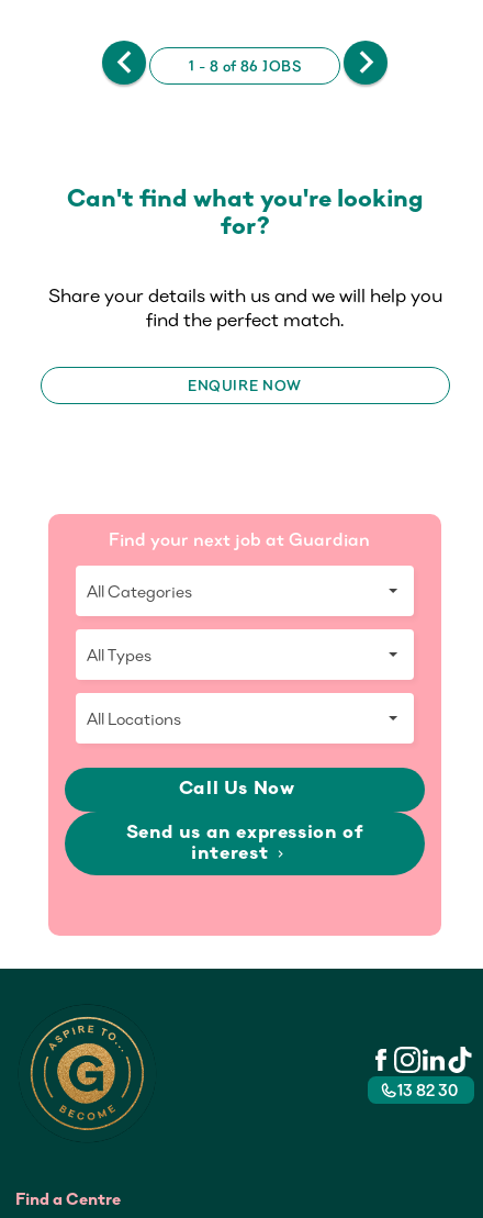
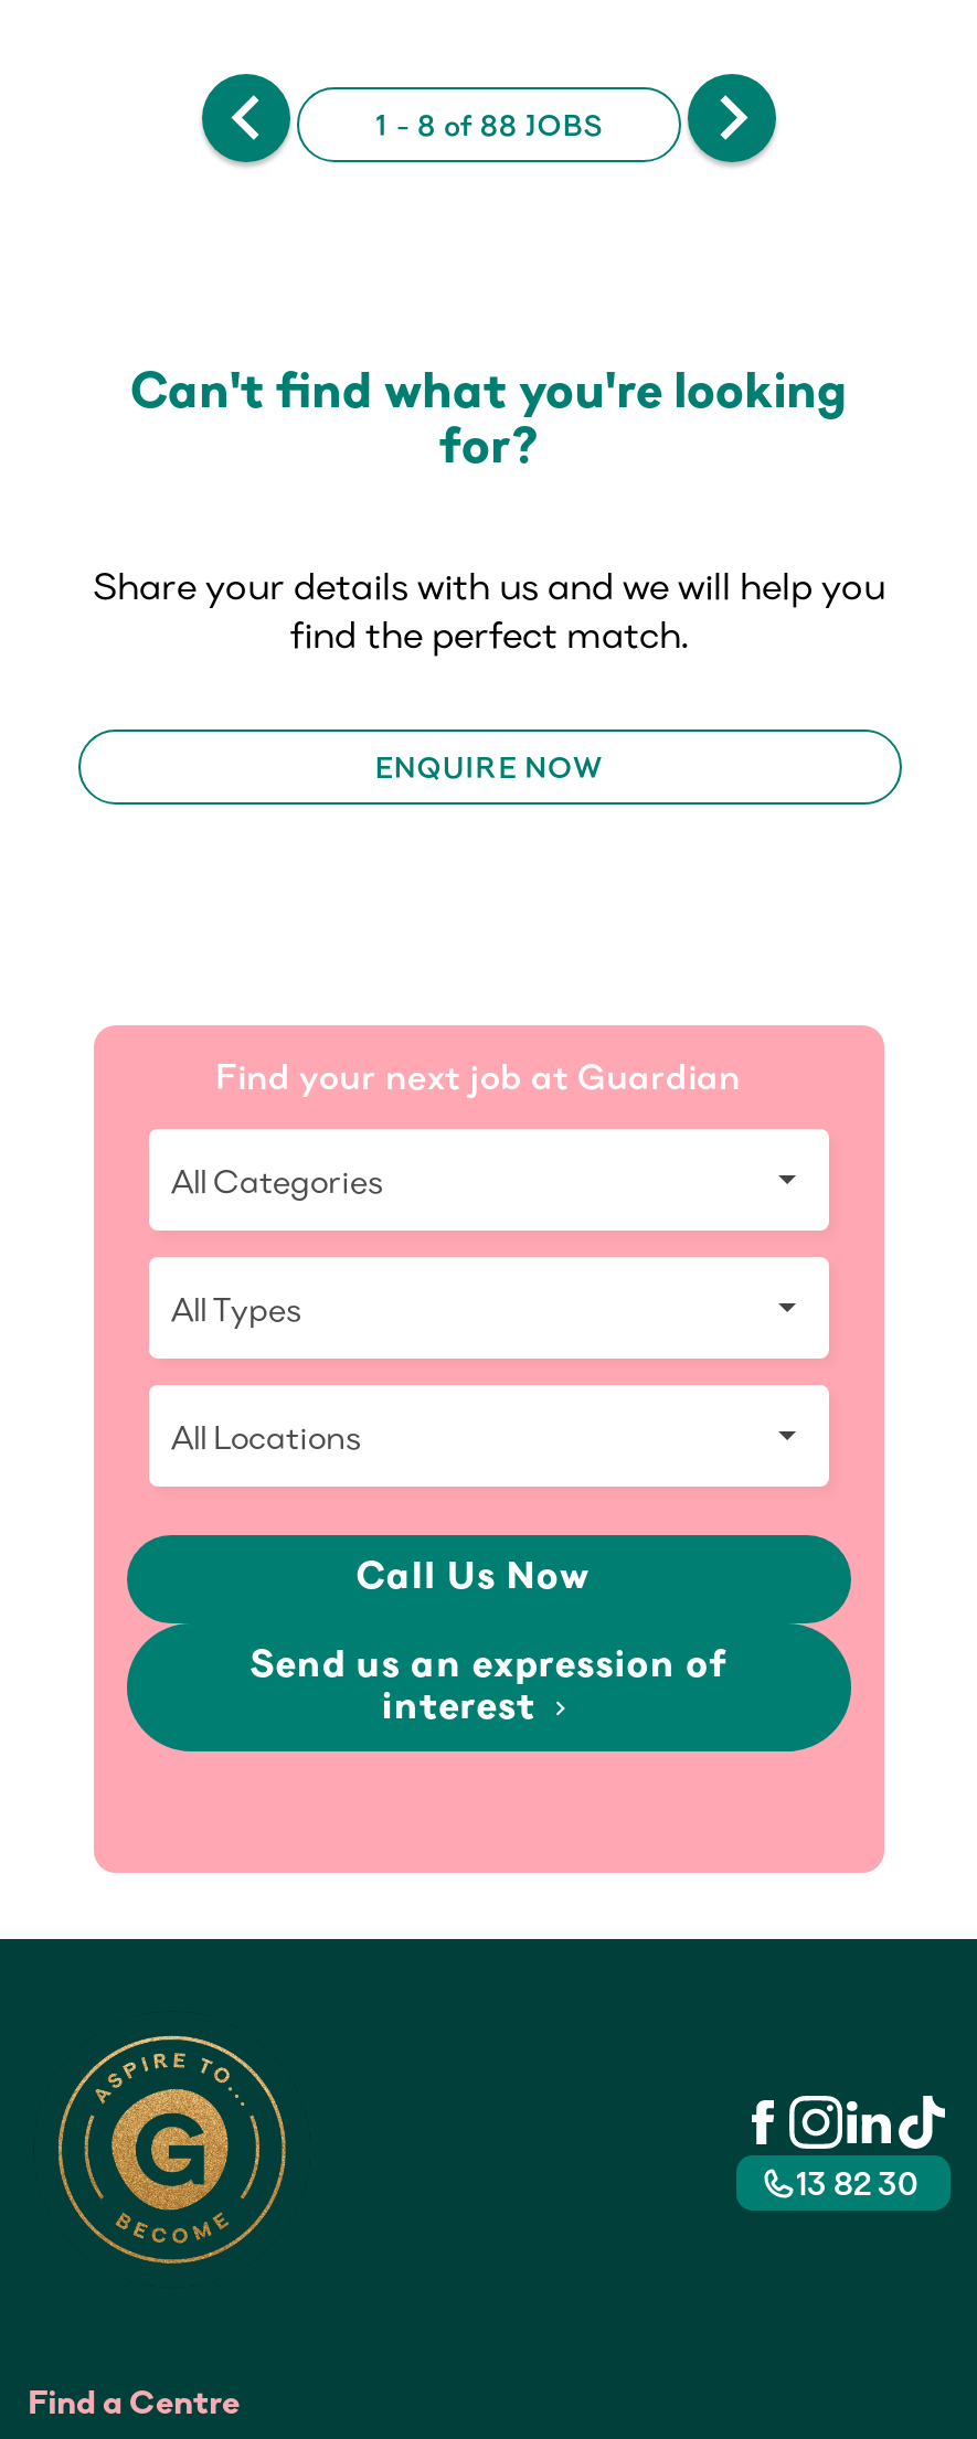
- 1 - 8 of 86 JOBS
+ 1 - 8 of 88 JOBS
